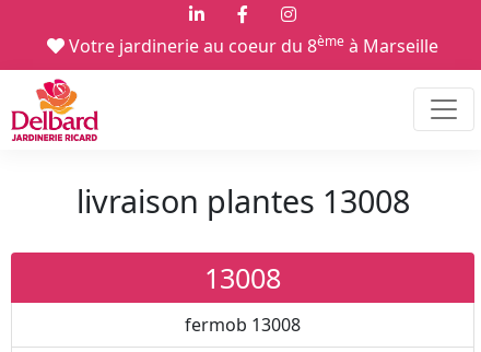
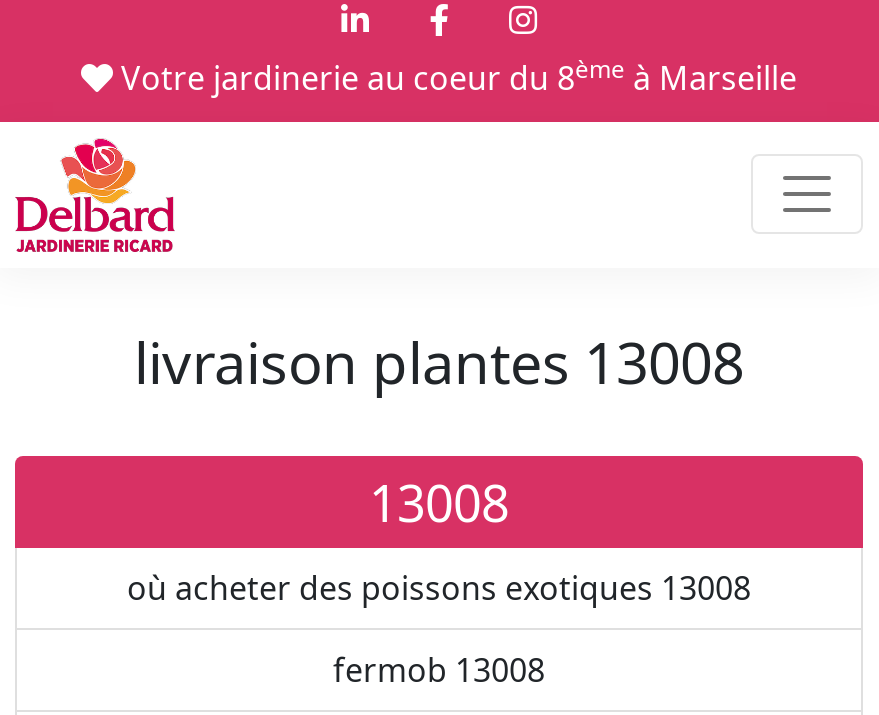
+ où acheter des poissons exotiques 13008
